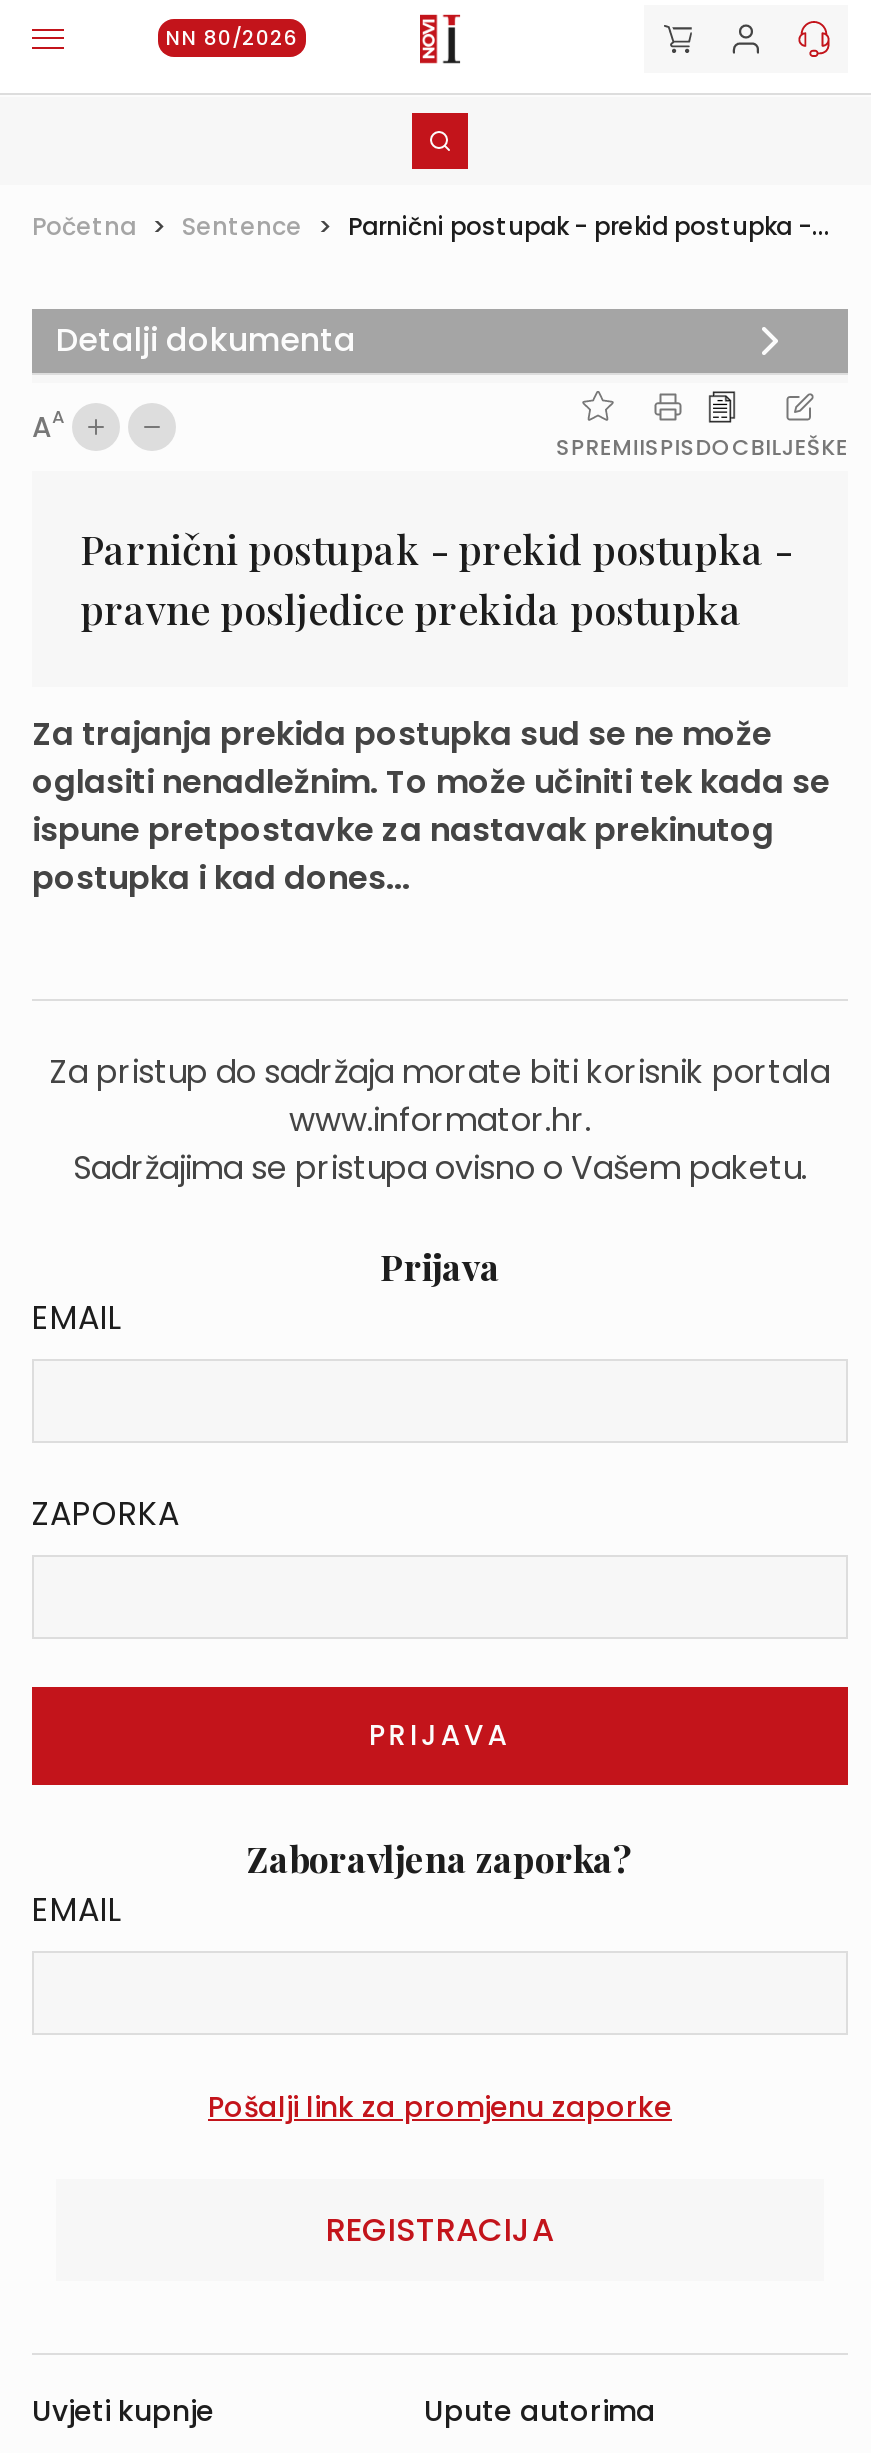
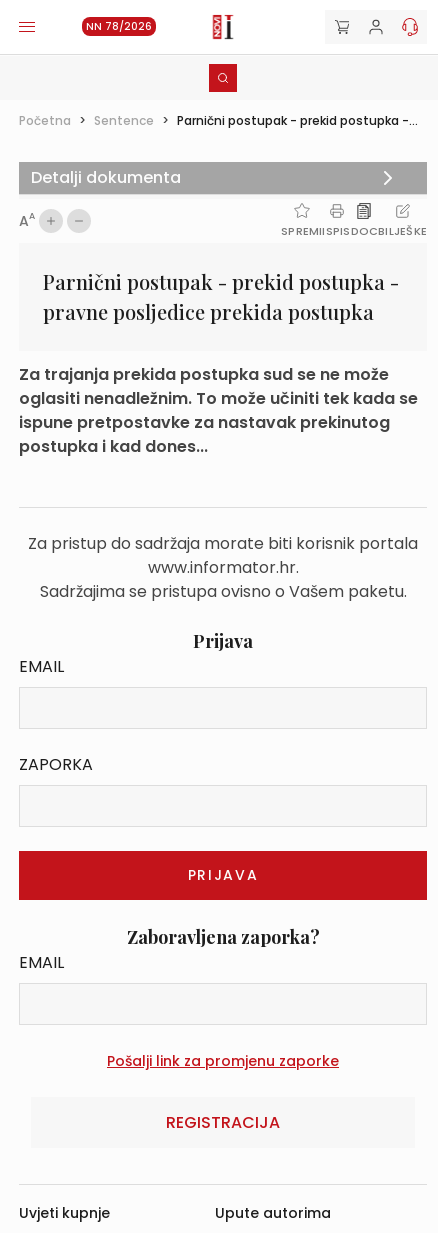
- NN 80/2026
+ NN 78/2026
